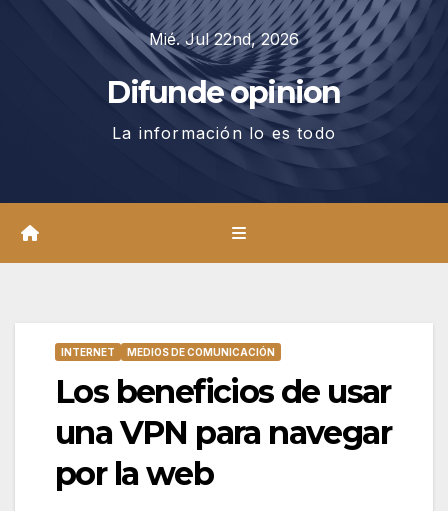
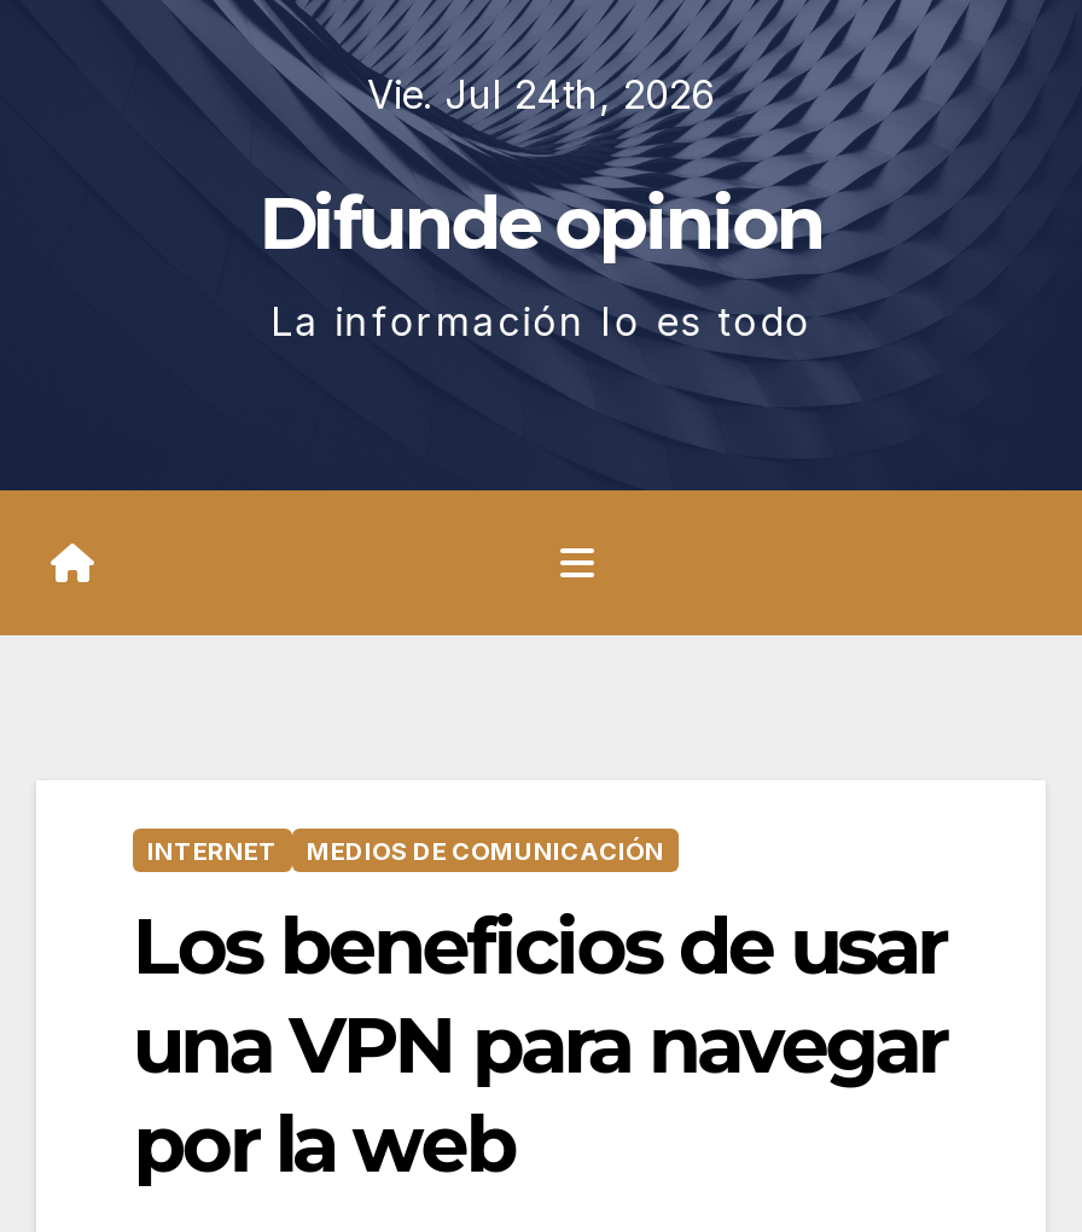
- Mié. Jul 22nd, 2026
+ Vie. Jul 24th, 2026
